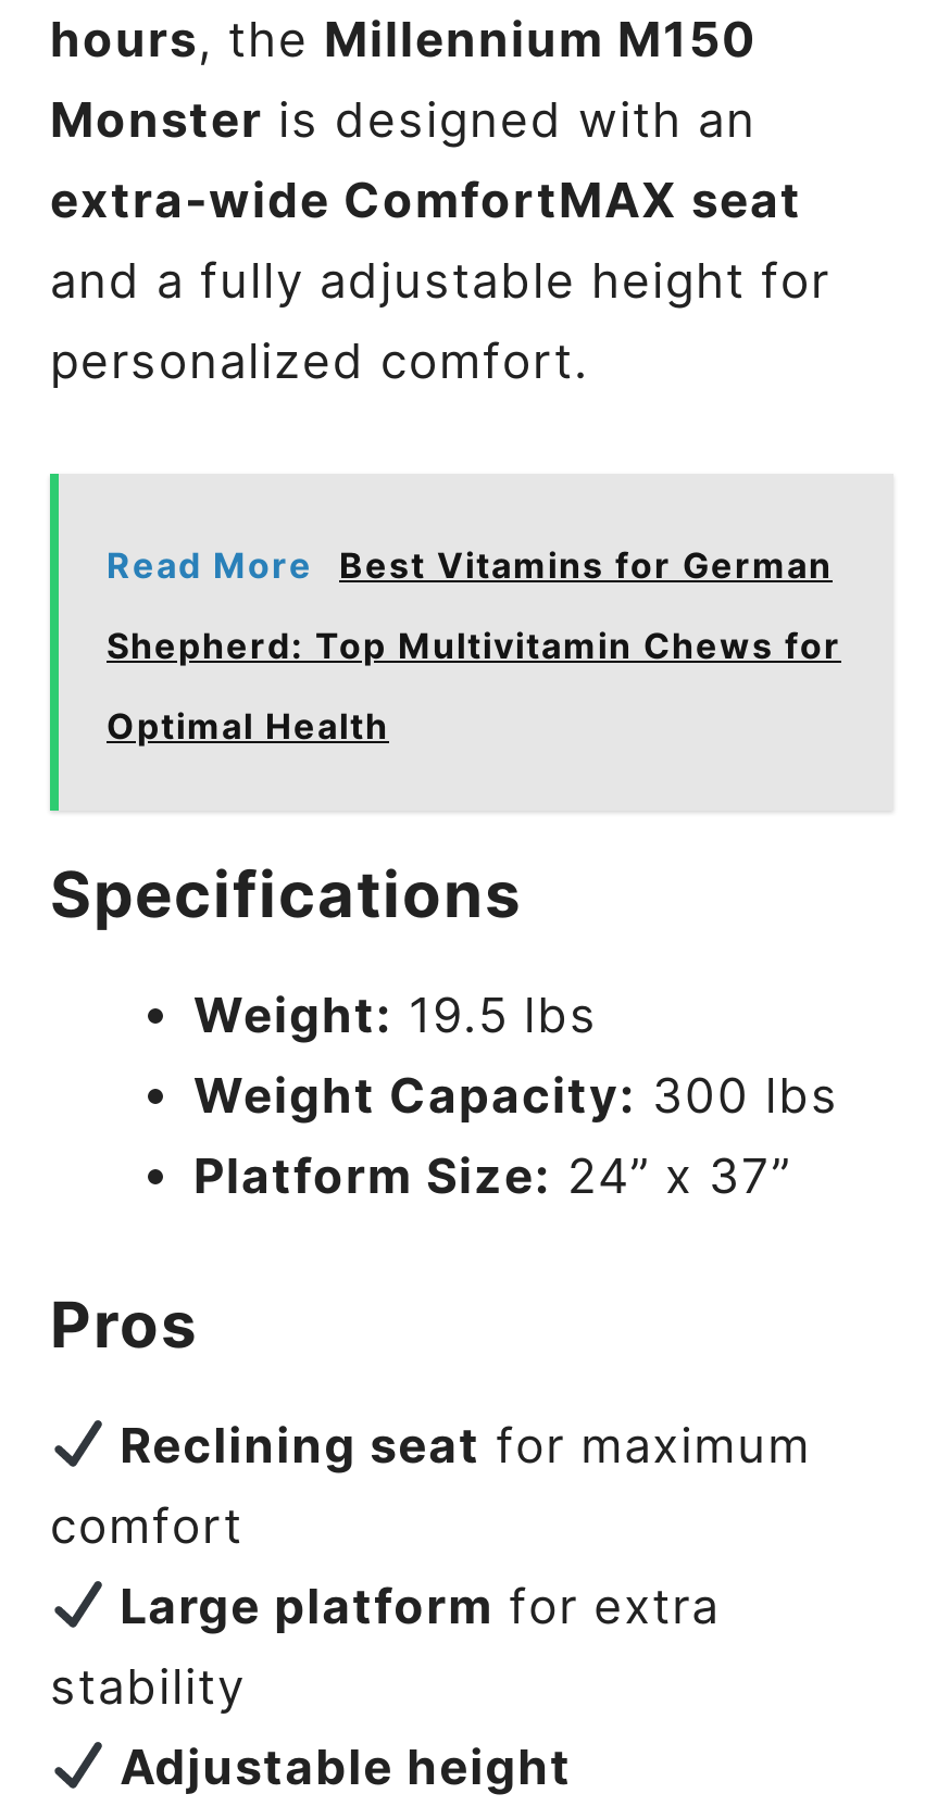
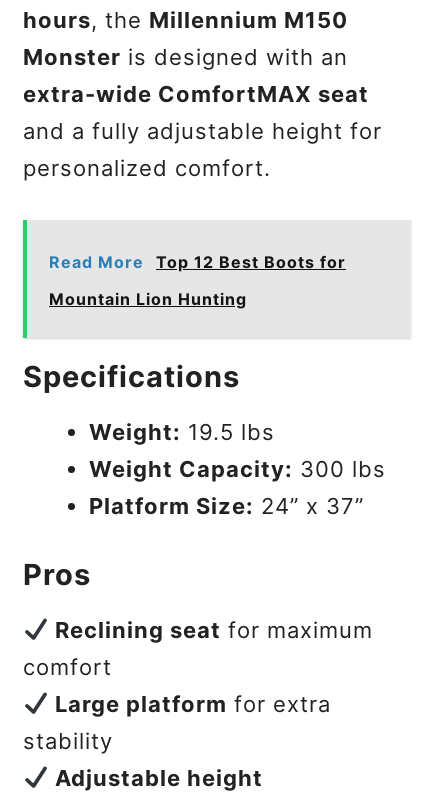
- Read More Best Vitamins for German
- Shepherd: Top Multivitamin Chews for
- Optimal Health
+ Read More Top 12 Best Boots for
+ Mountain Lion Hunting
